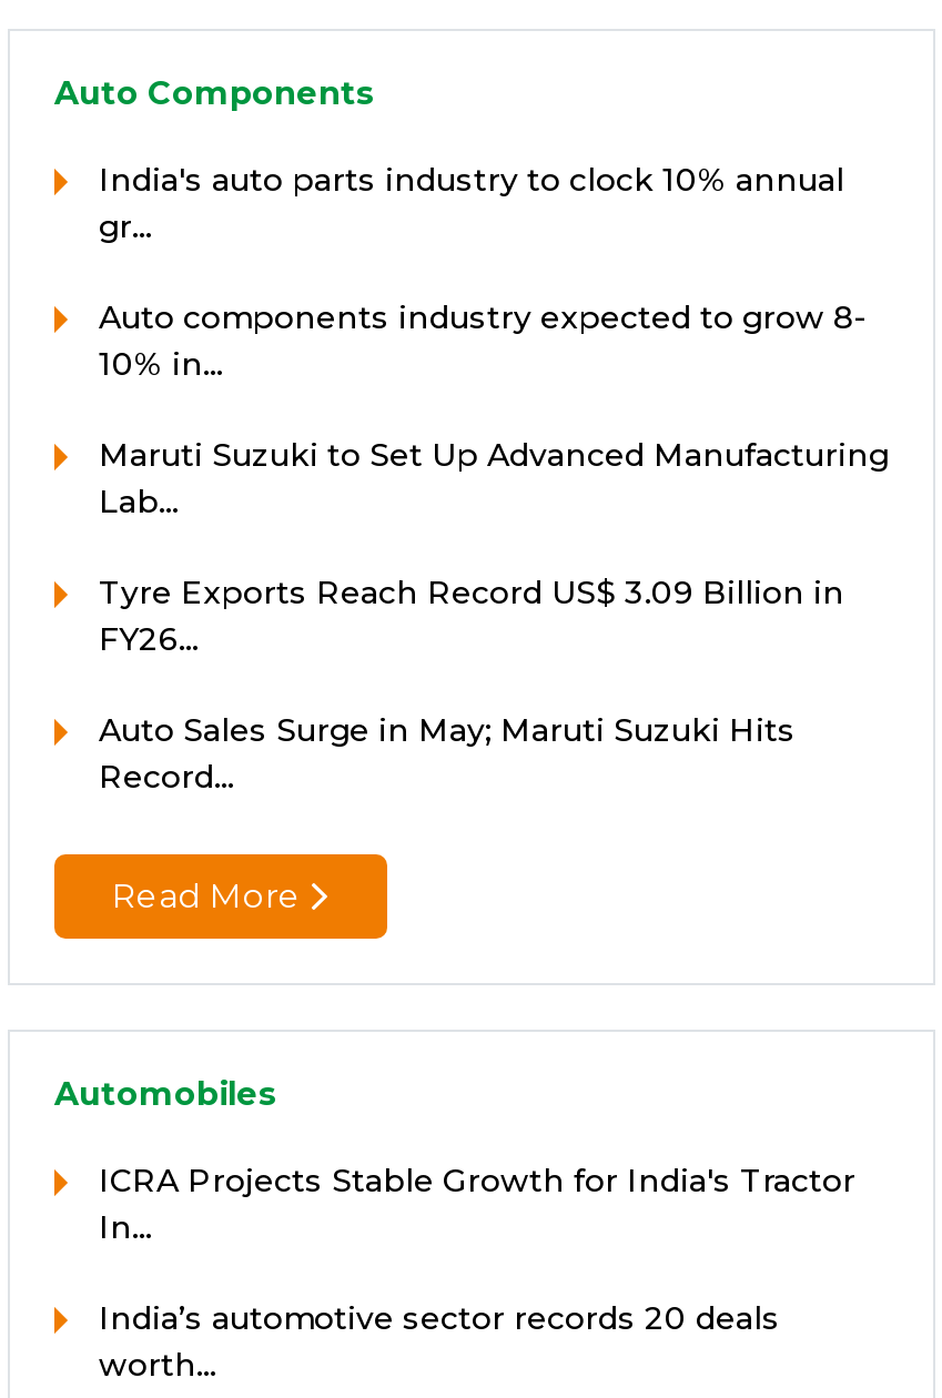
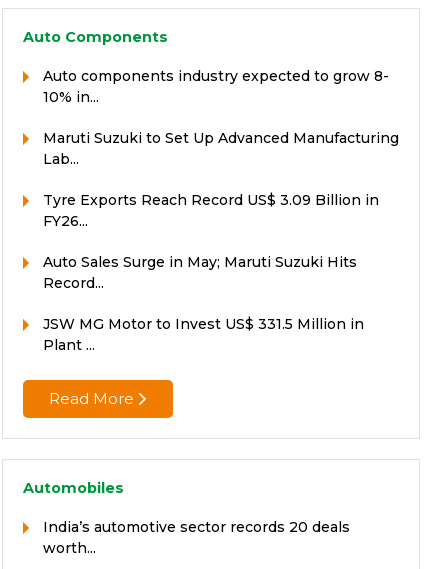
- India's auto parts industry to clock 10% annual
- gr...

+ JSW MG Motor to Invest US$ 331.5 Million in
+ Plant ...

- ICRA Projects Stable Growth for India's Tractor
- In...
